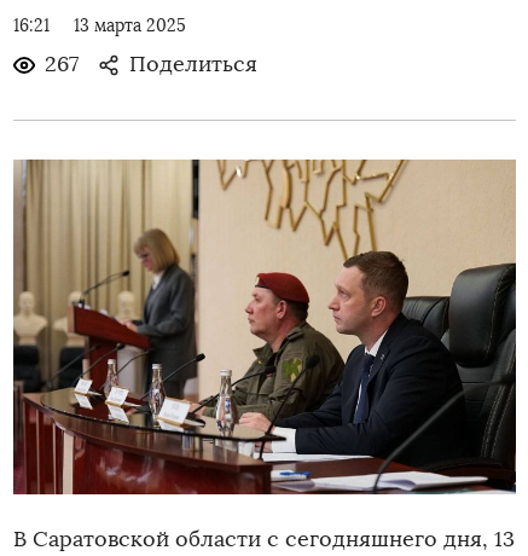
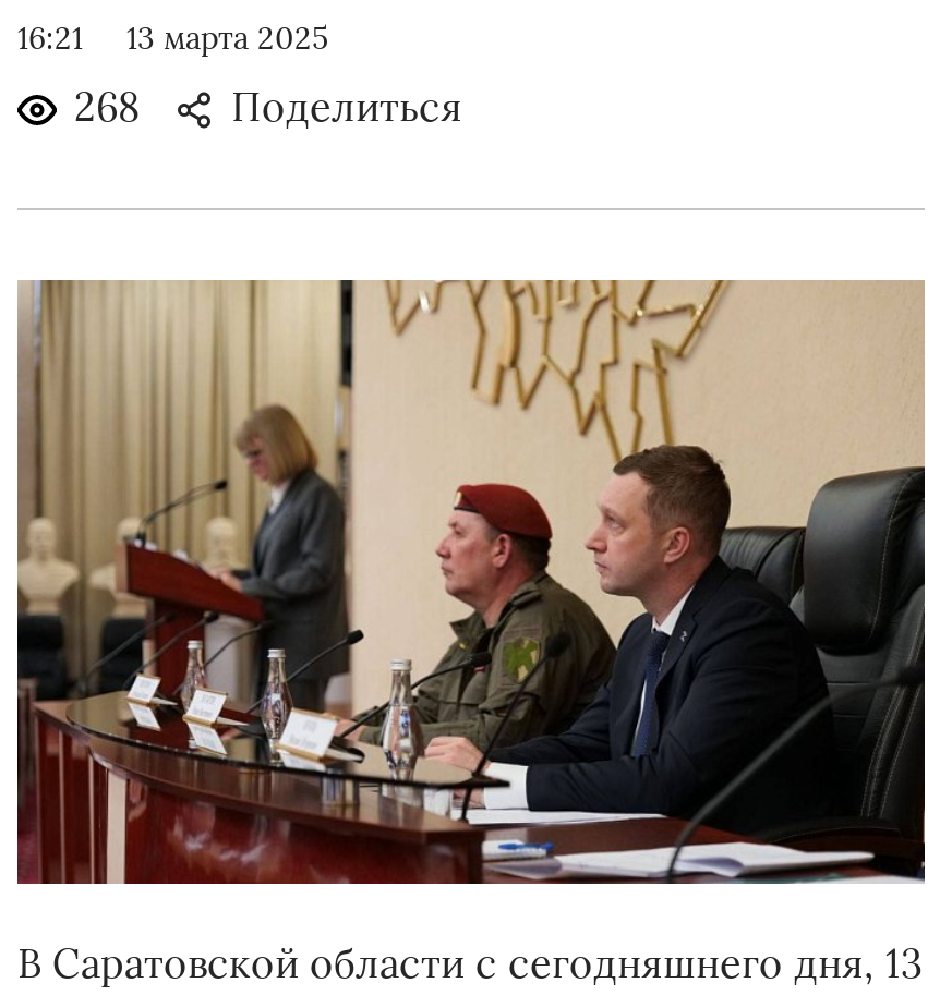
- 267 Поделиться
+ 268 Поделиться
